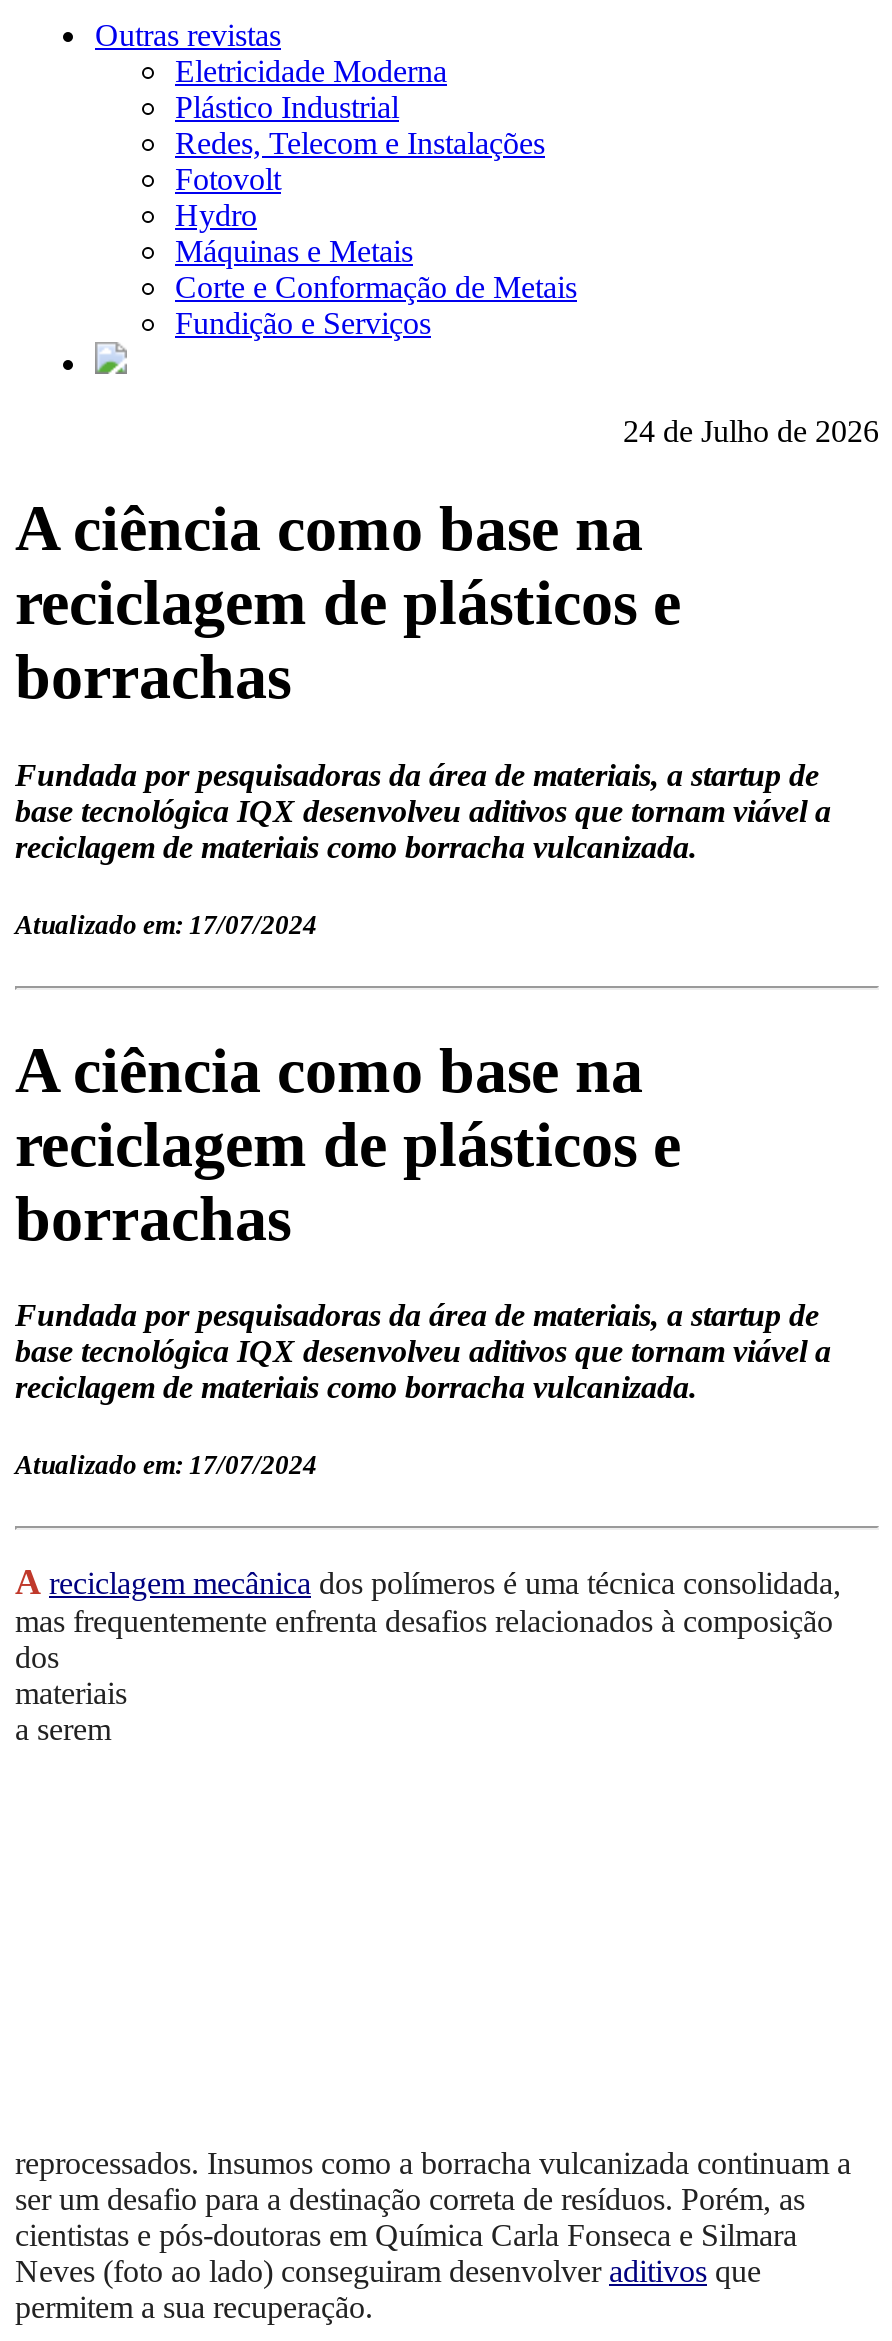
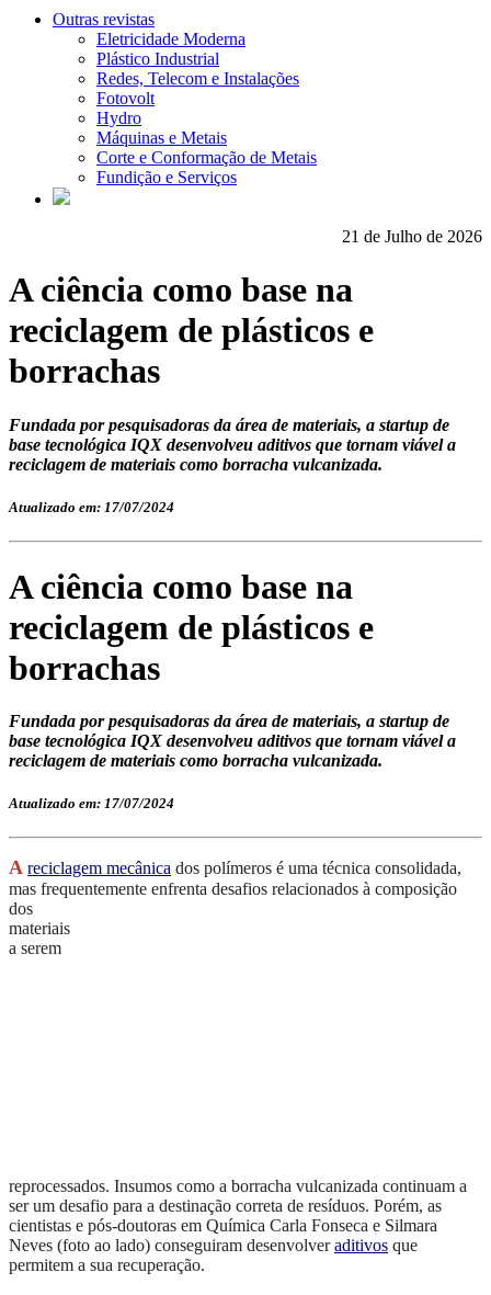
- 24 de Julho de 2026
+ 21 de Julho de 2026
